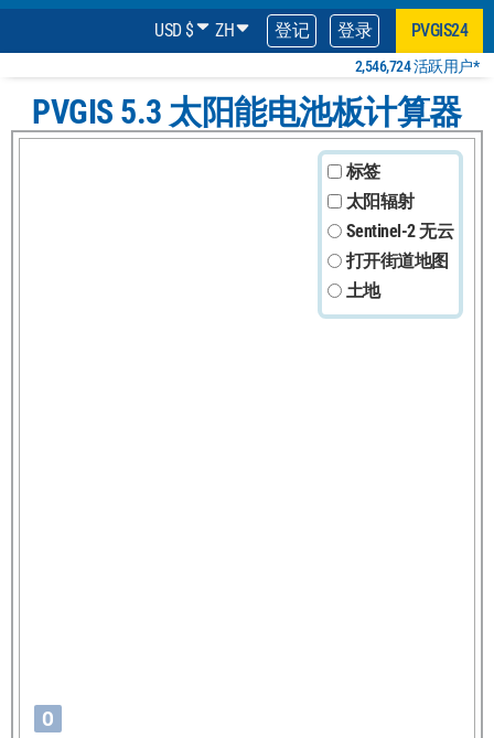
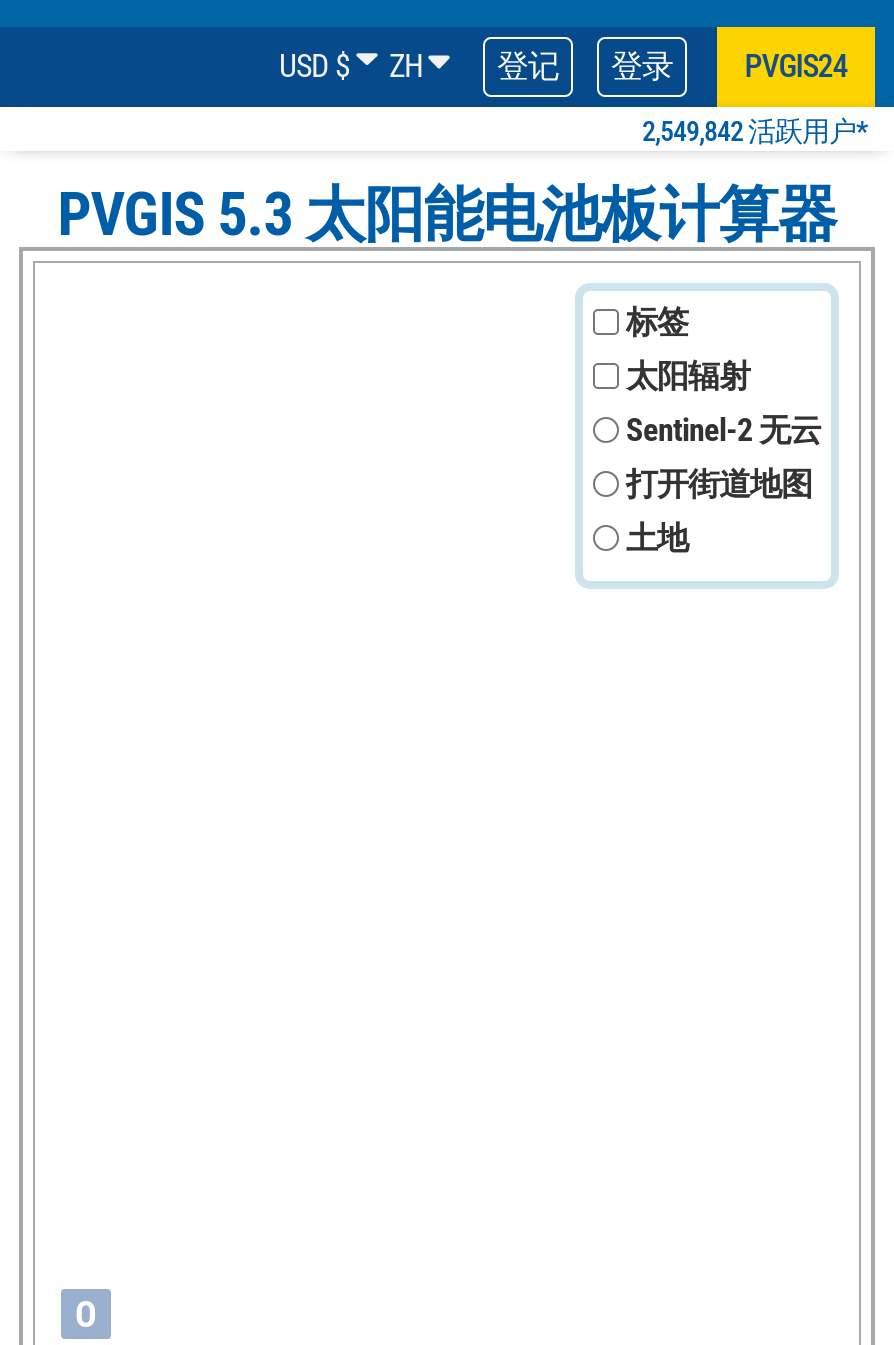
- 2,546,724 活跃用户*
+ 2,549,842 活跃用户*
